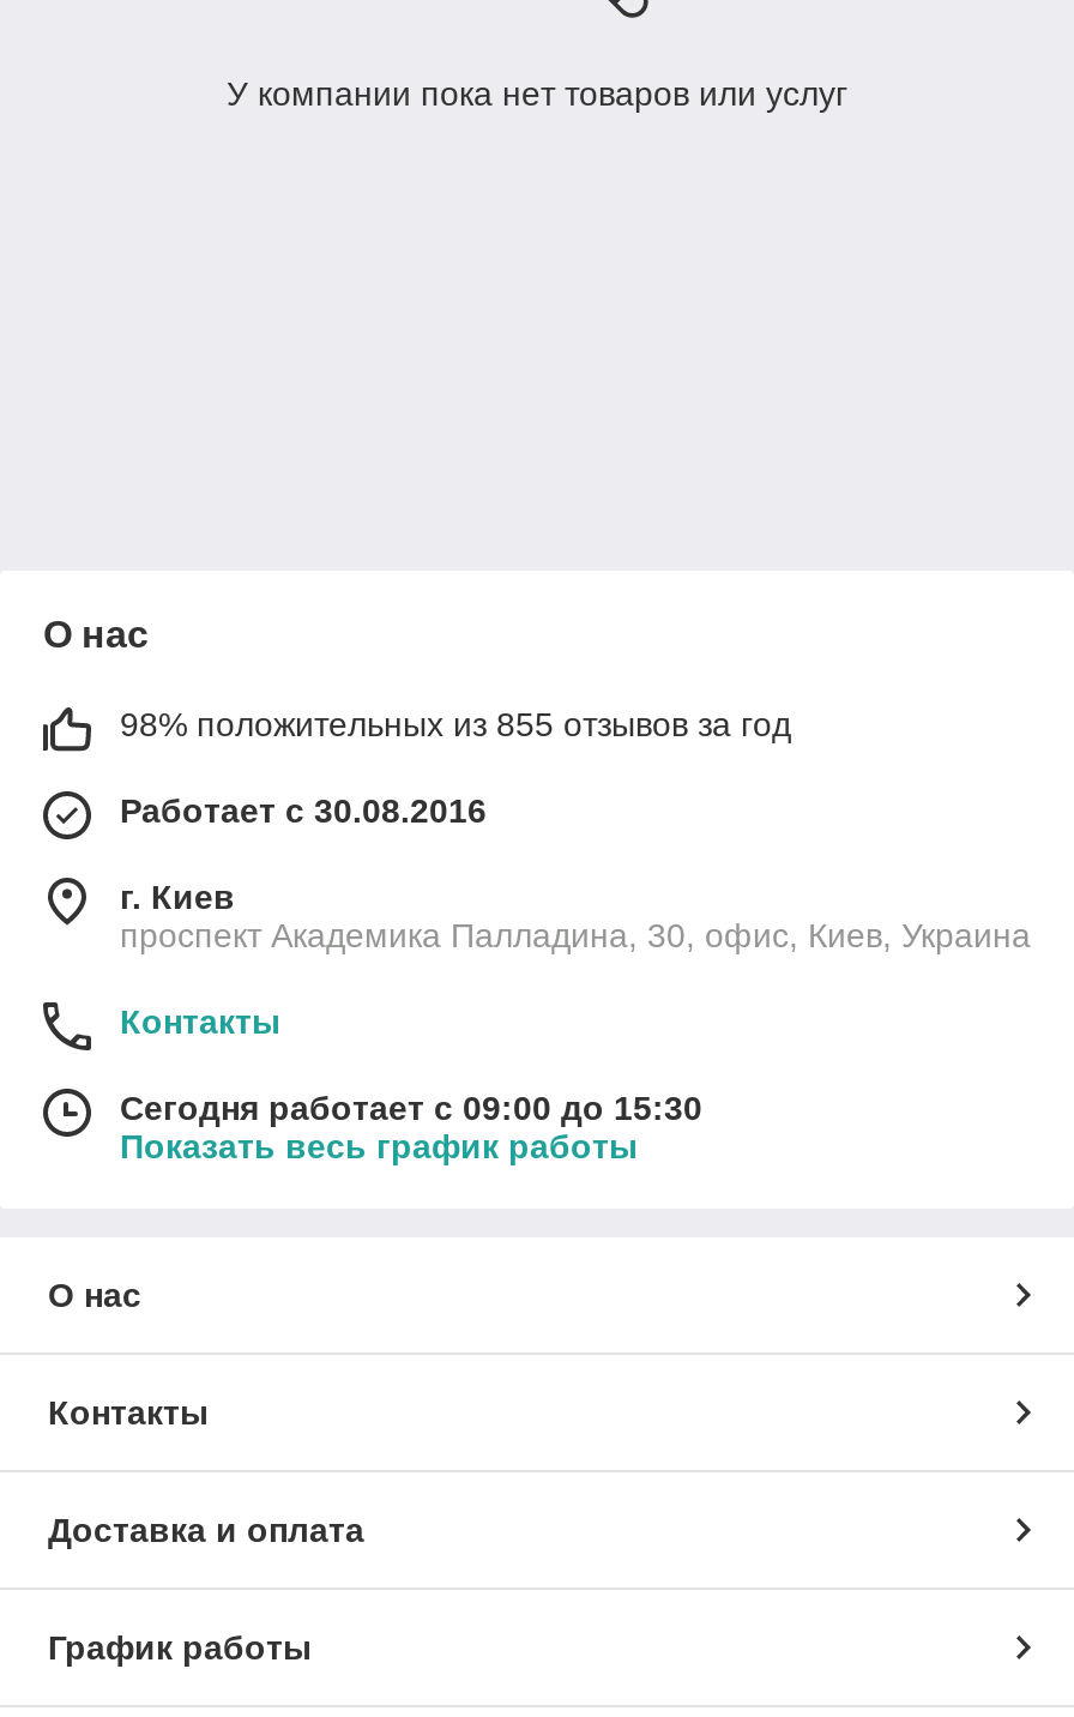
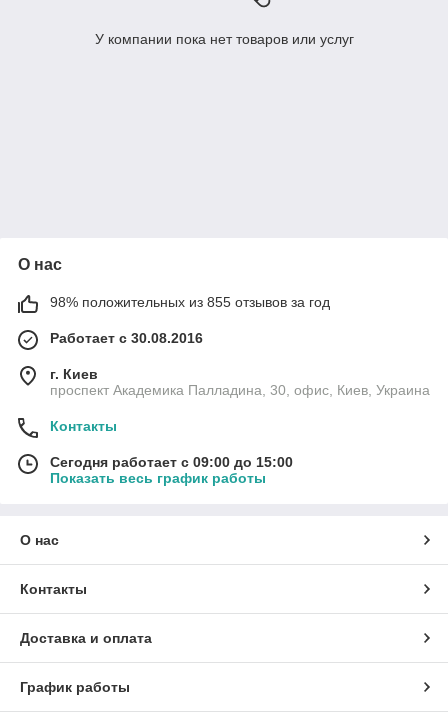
- Сегодня работает с 09:00 до 15:30
+ Сегодня работает с 09:00 до 15:00
